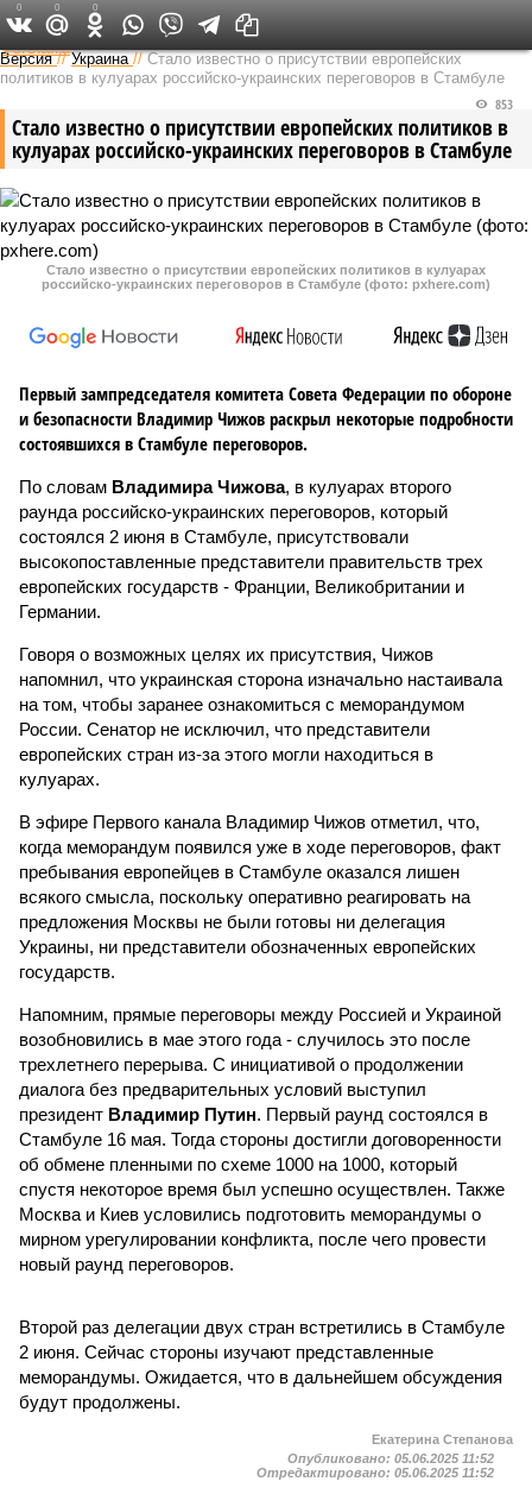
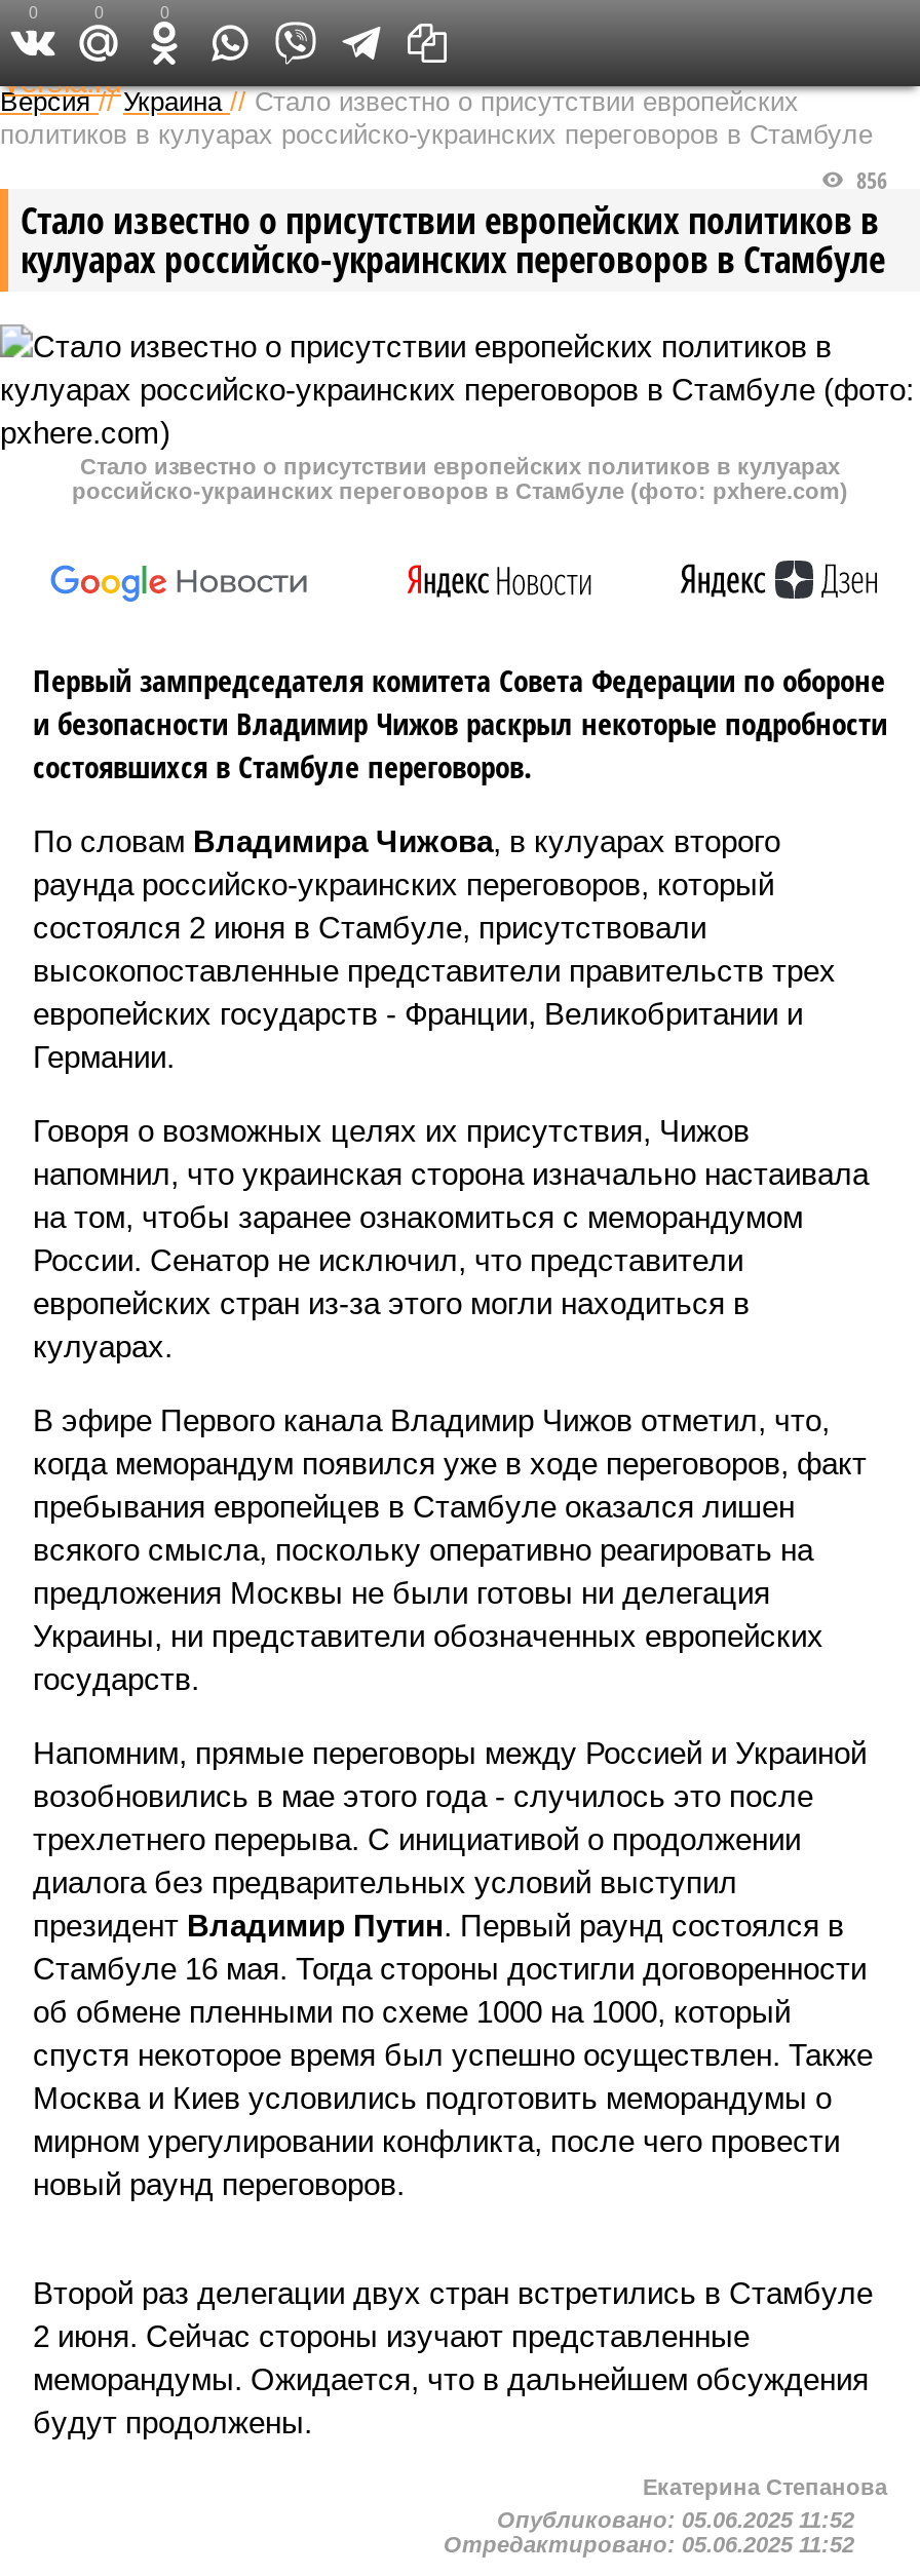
- 853
+ 856
